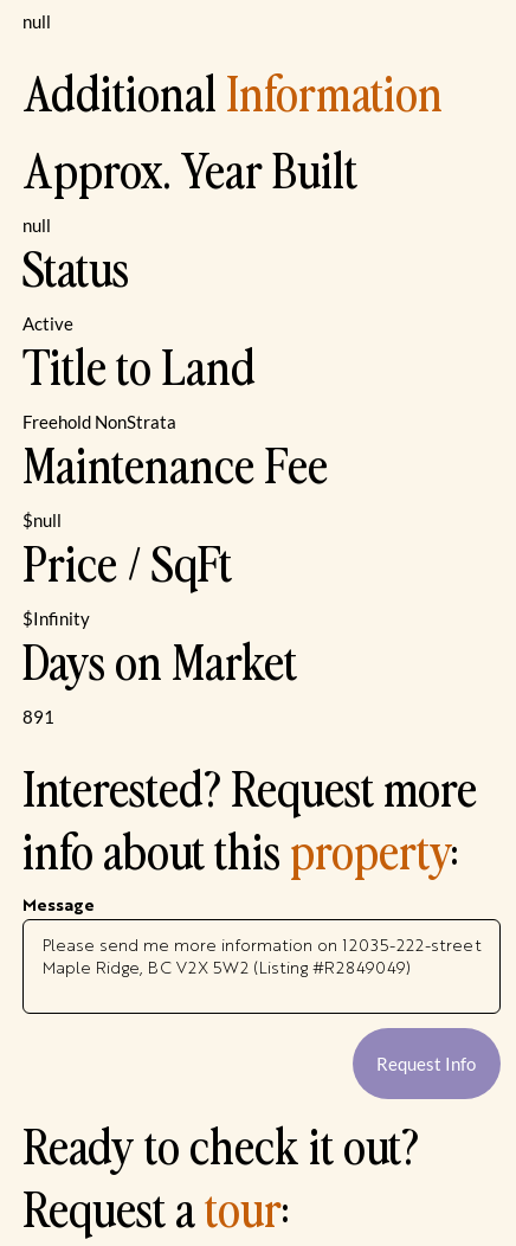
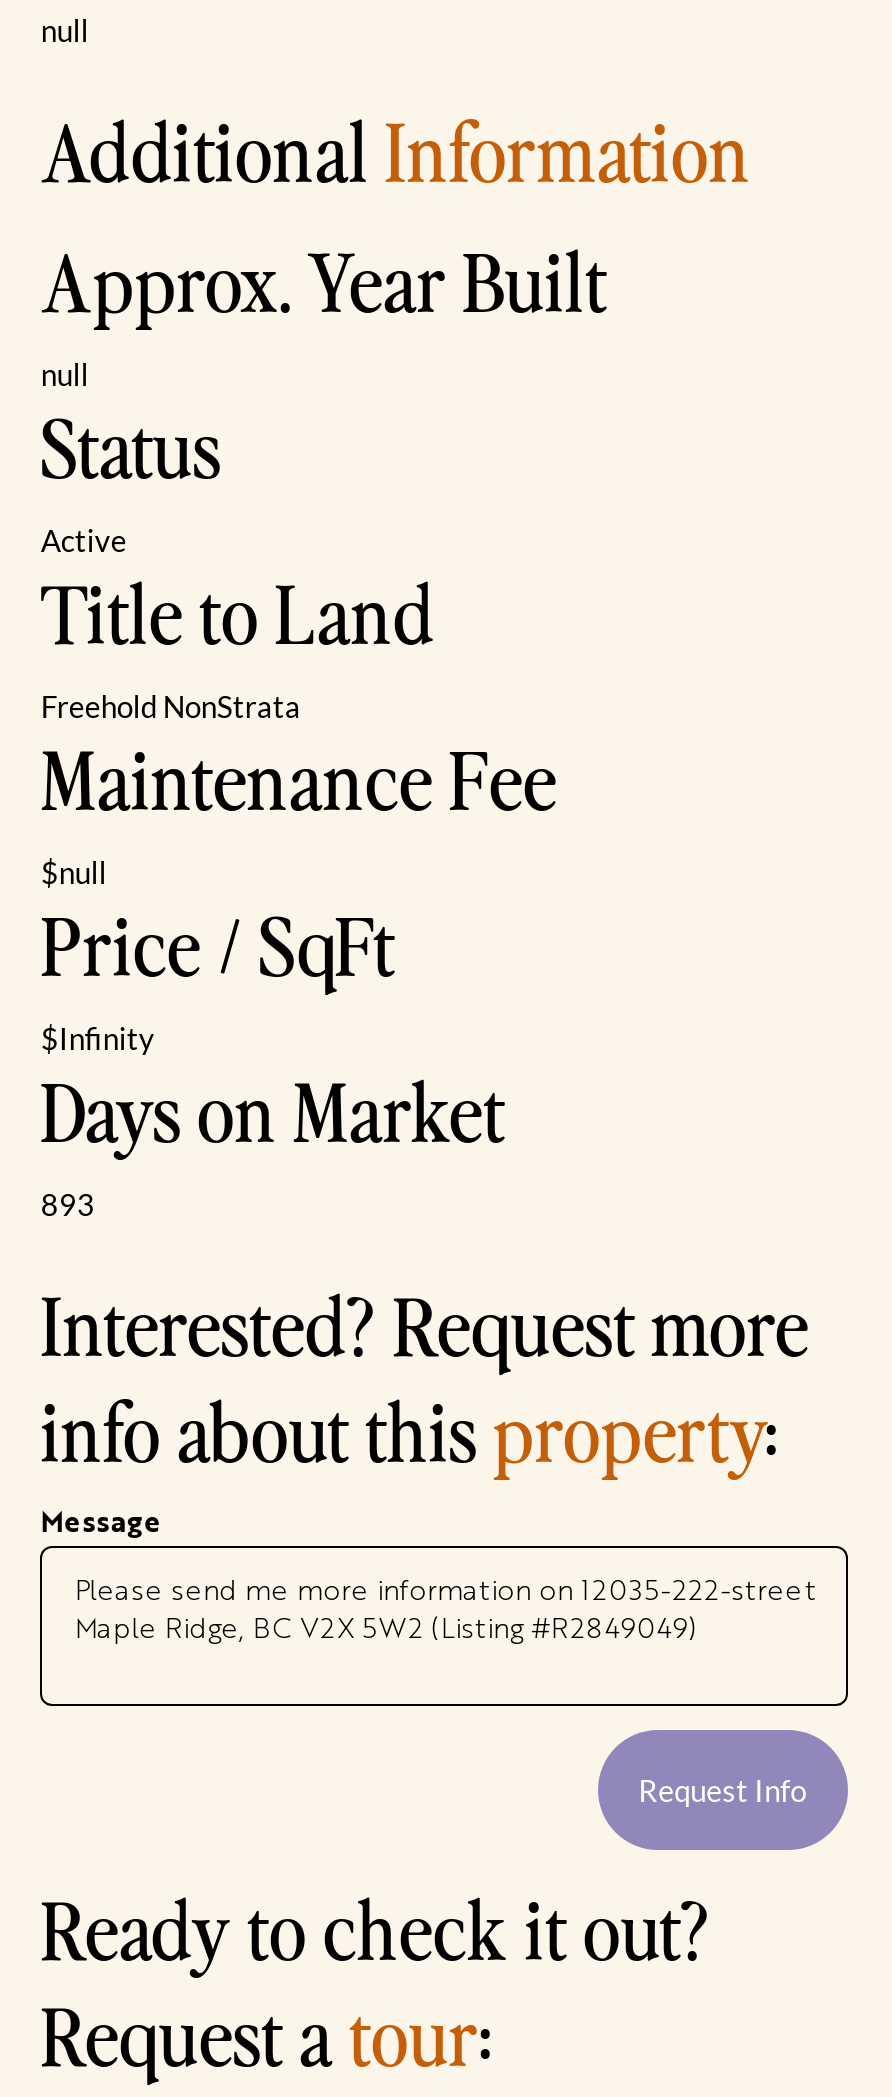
- 891
+ 893
